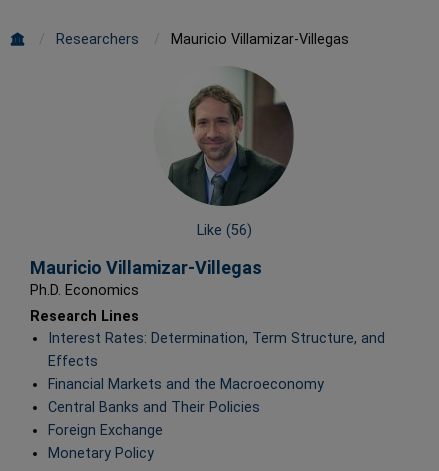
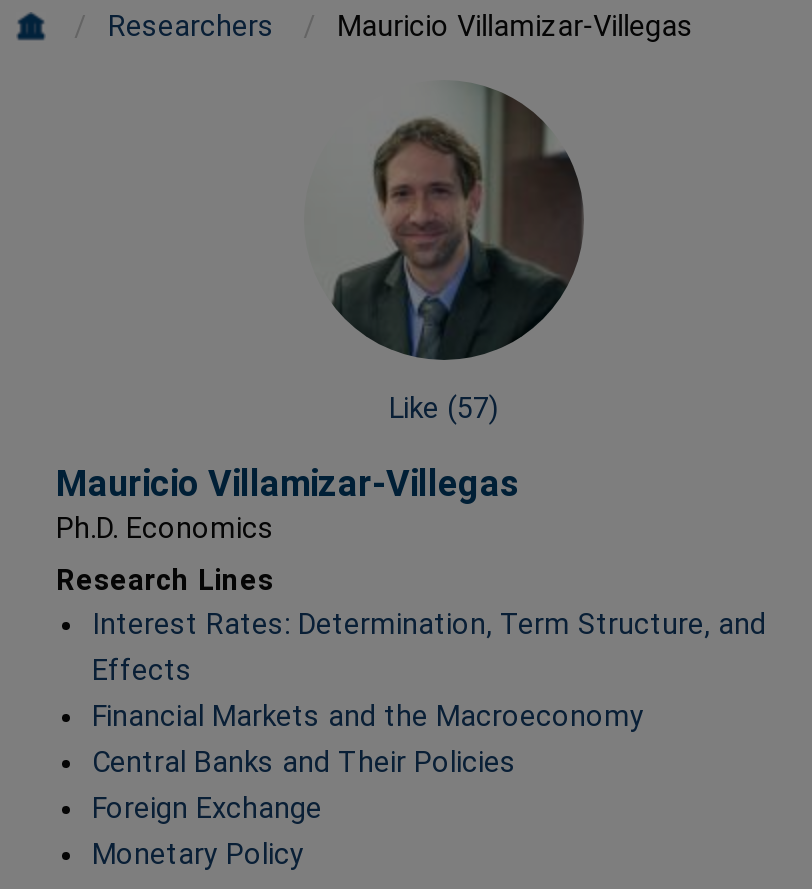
- Like (56)
+ Like (57)
